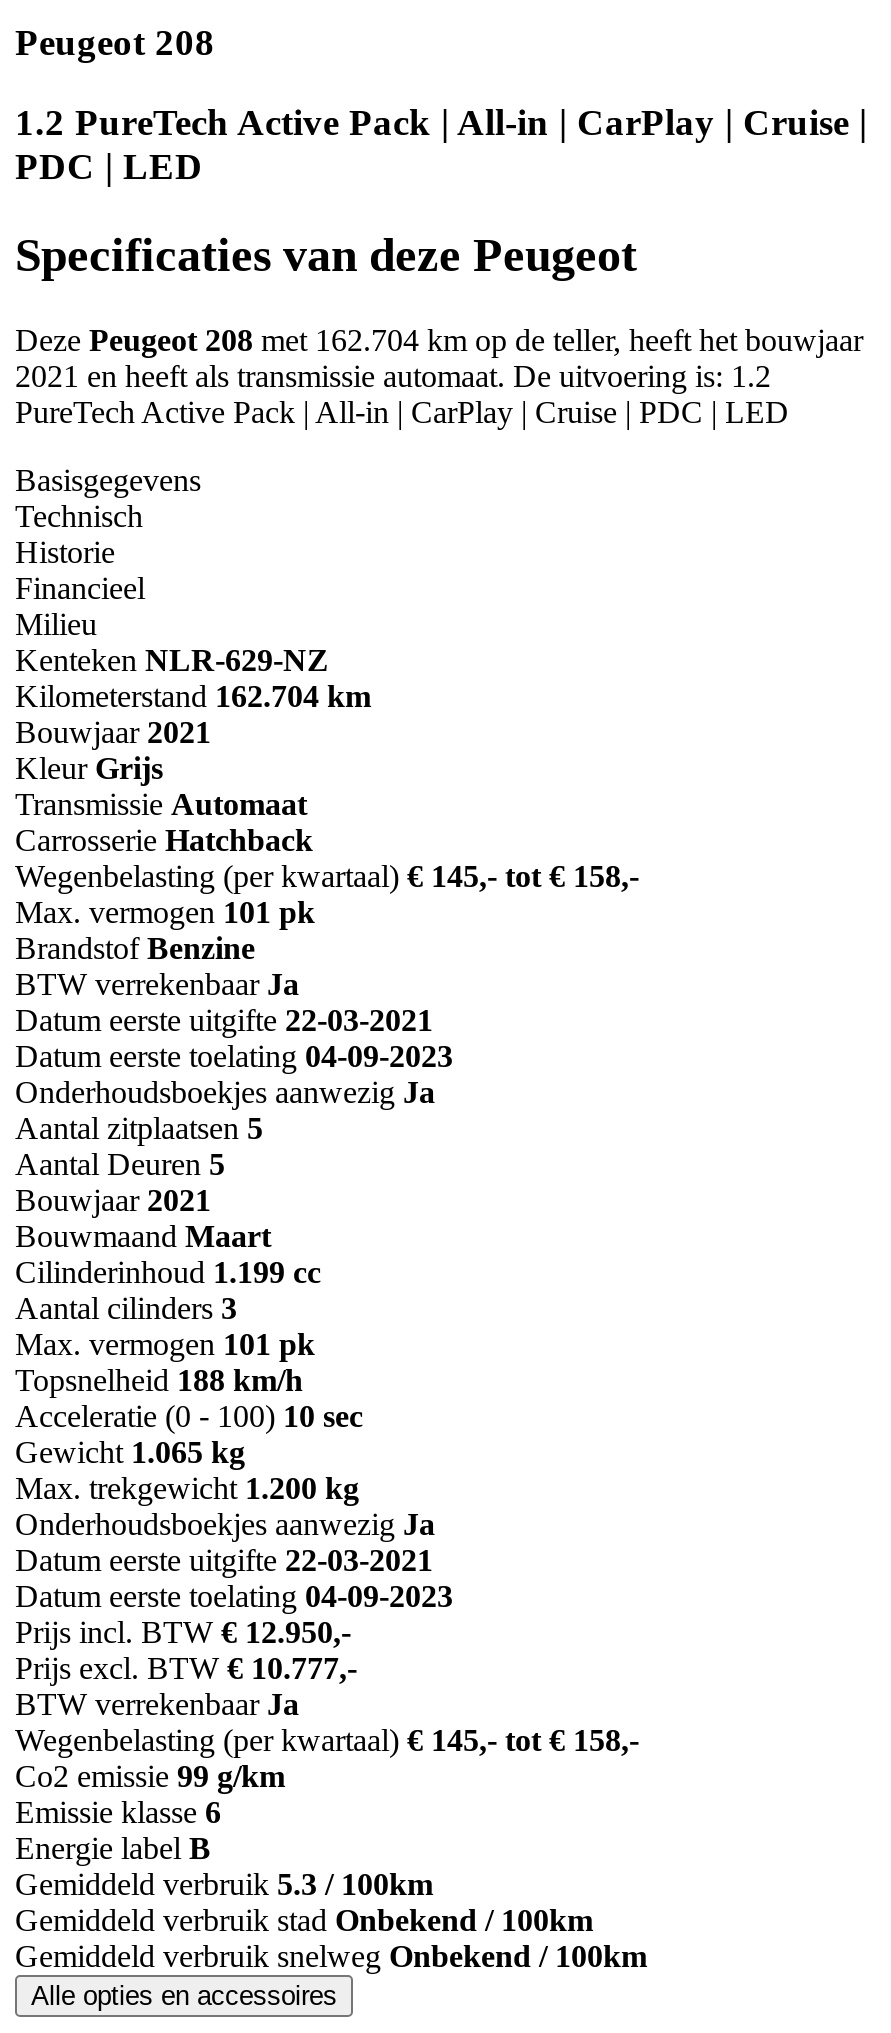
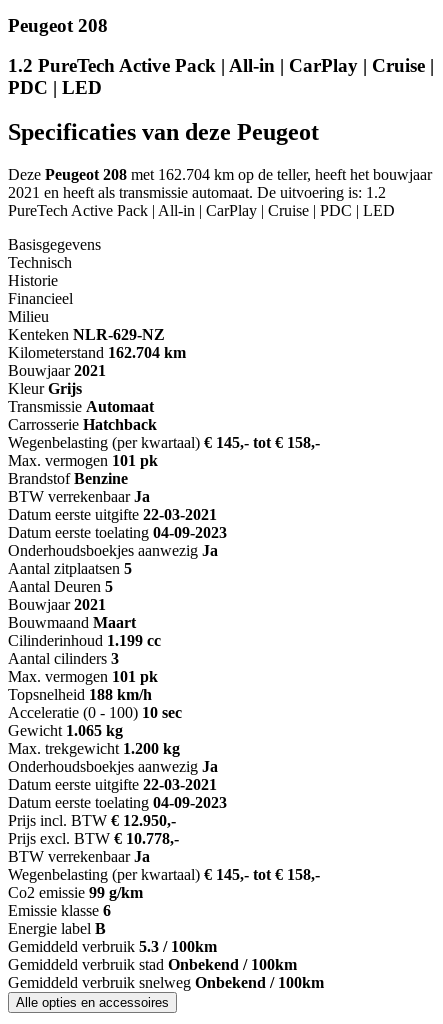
- Prijs excl. BTW € 10.777,-
+ Prijs excl. BTW € 10.778,-
